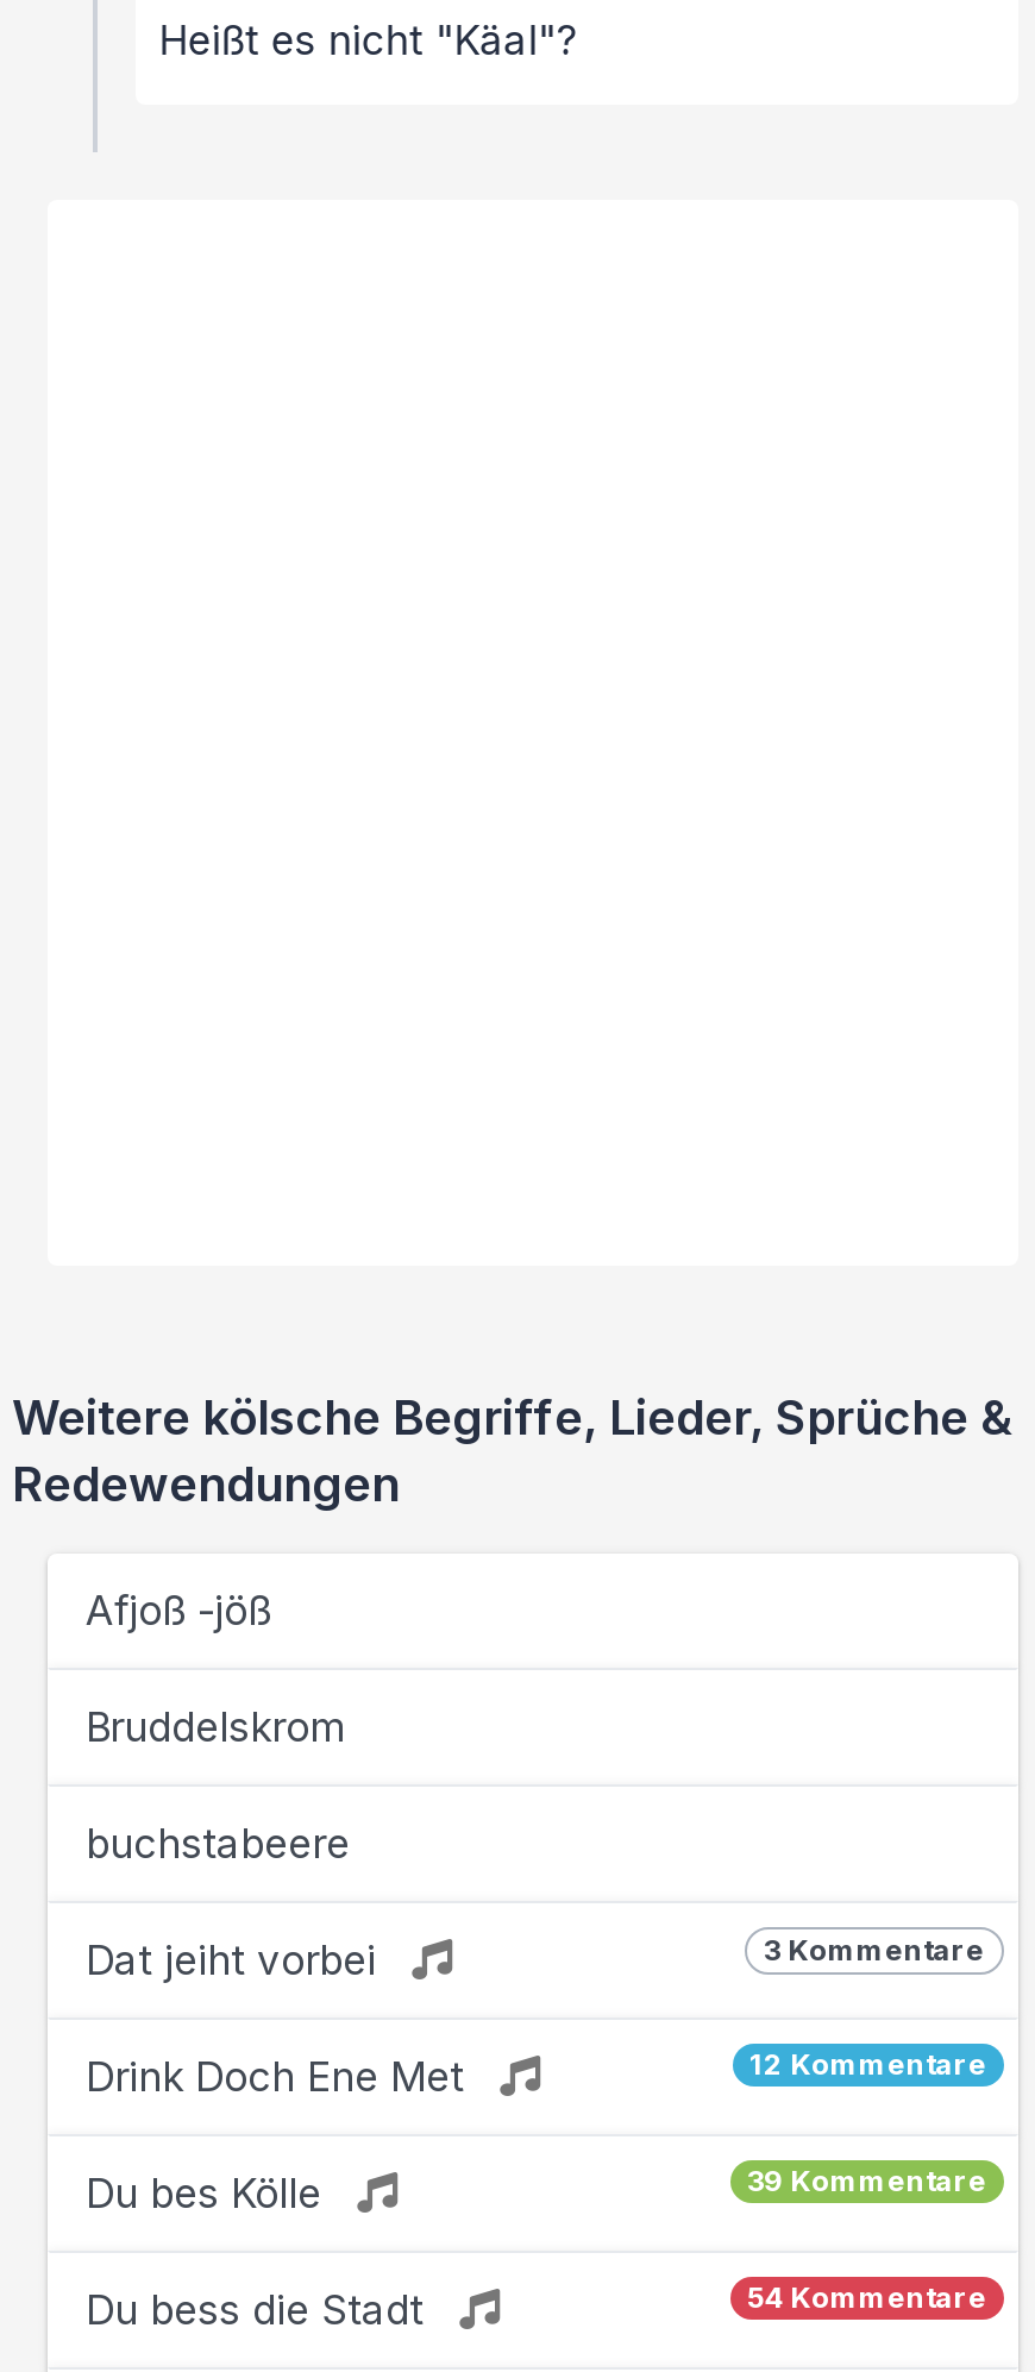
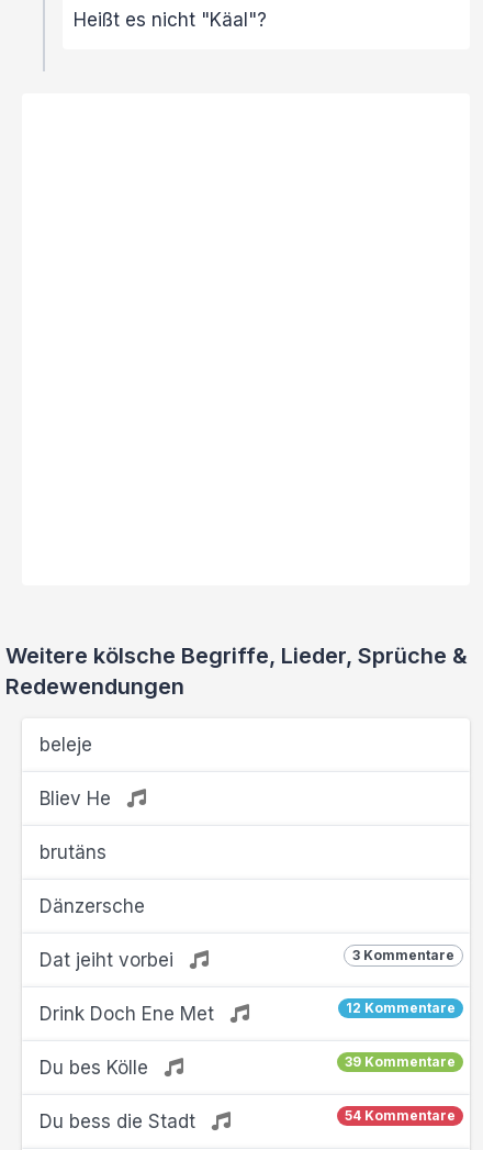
- Afjoß -jöß
- Bruddelskrom
- buchstabeere
+ beleje
+ Bliev He
+ brutäns
+ Dänzersche
